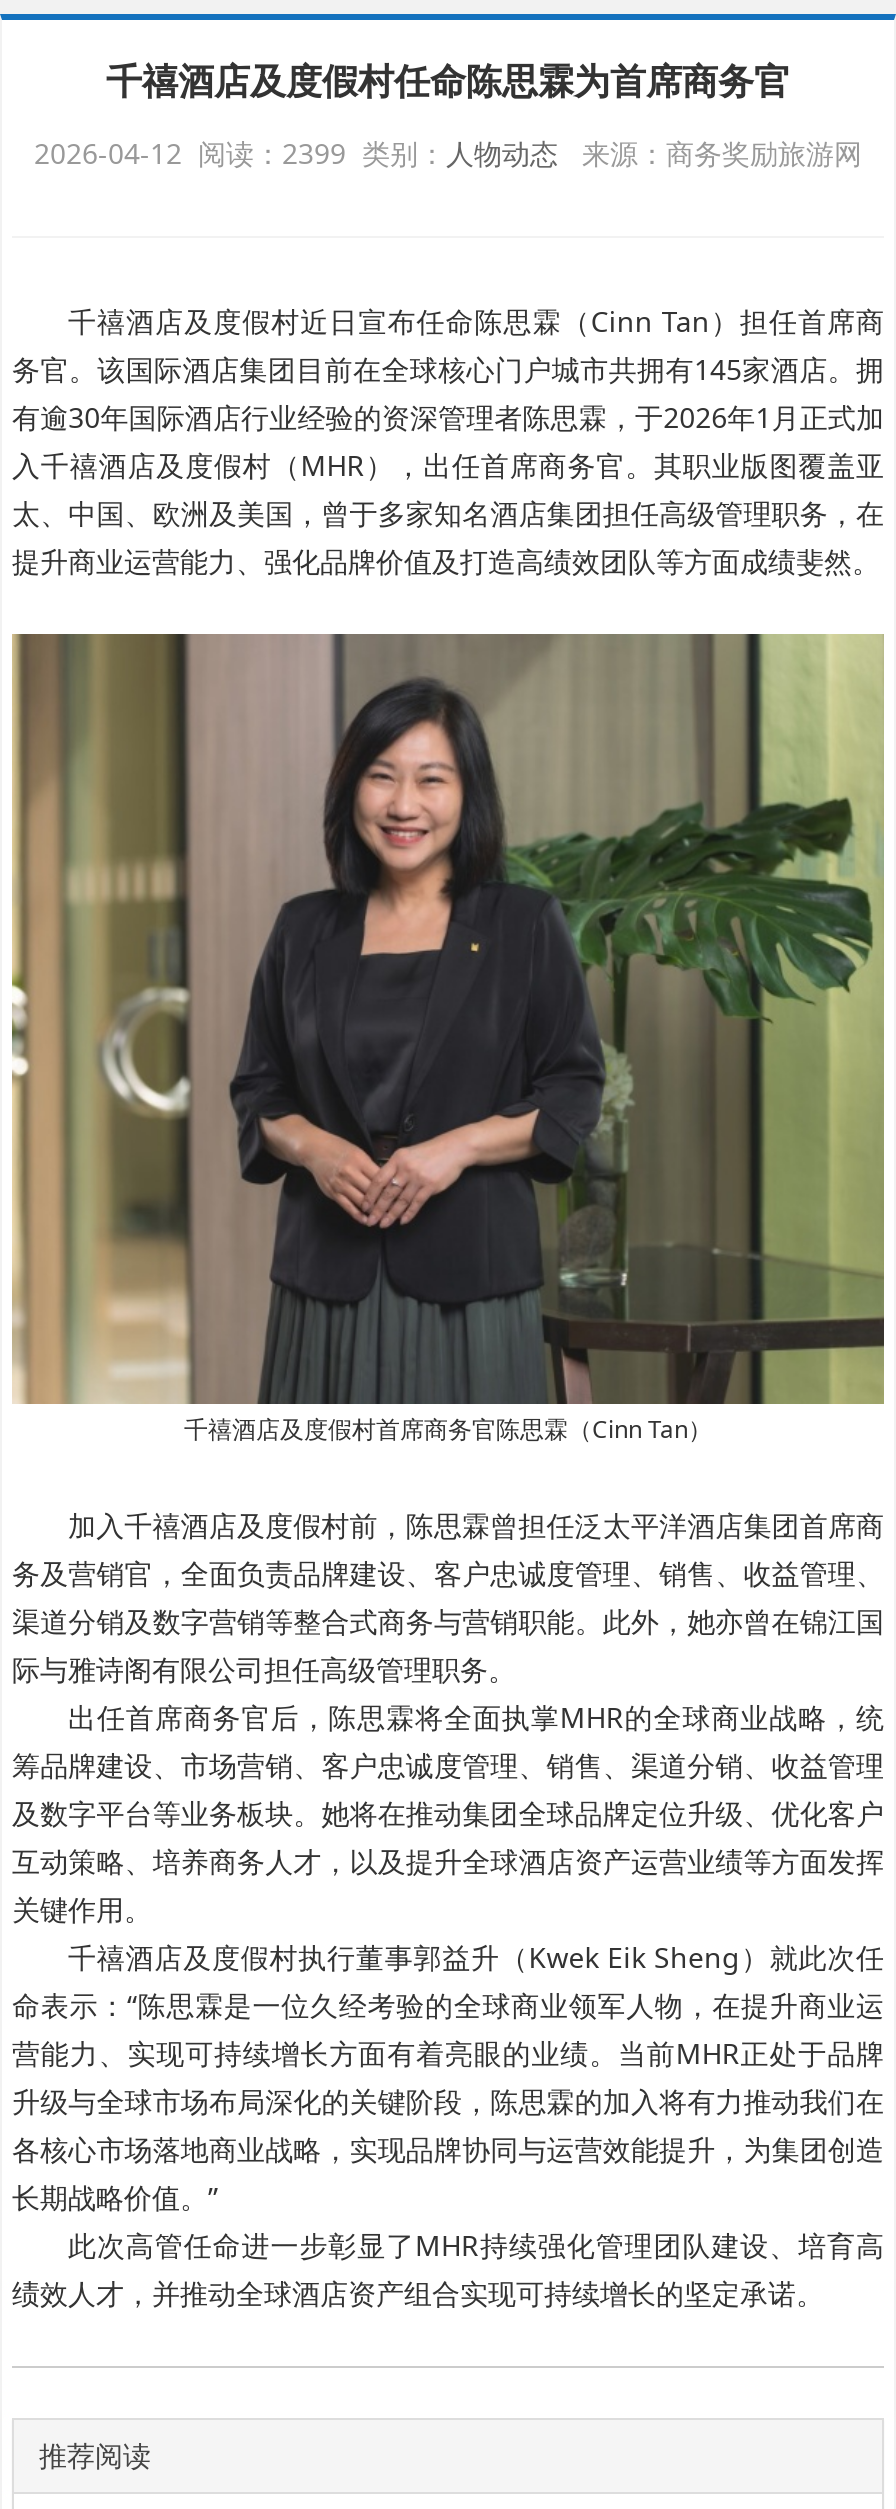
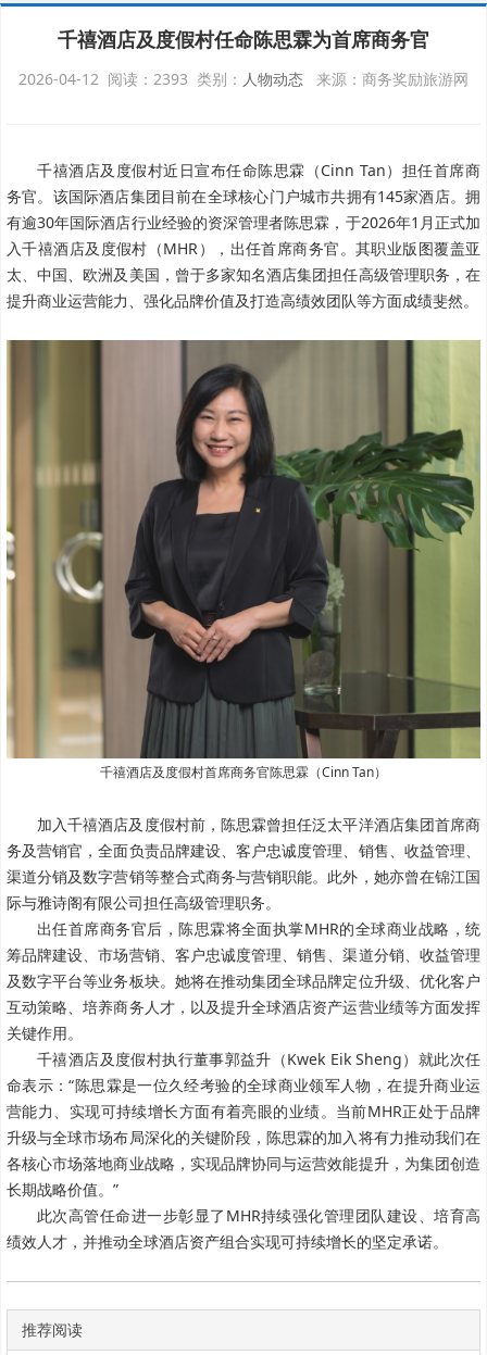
- 2026-04-12 阅读：2399 类别：人物动态来源：商务奖励旅游网
+ 2026-04-12 阅读：2393 类别：人物动态来源：商务奖励旅游网
